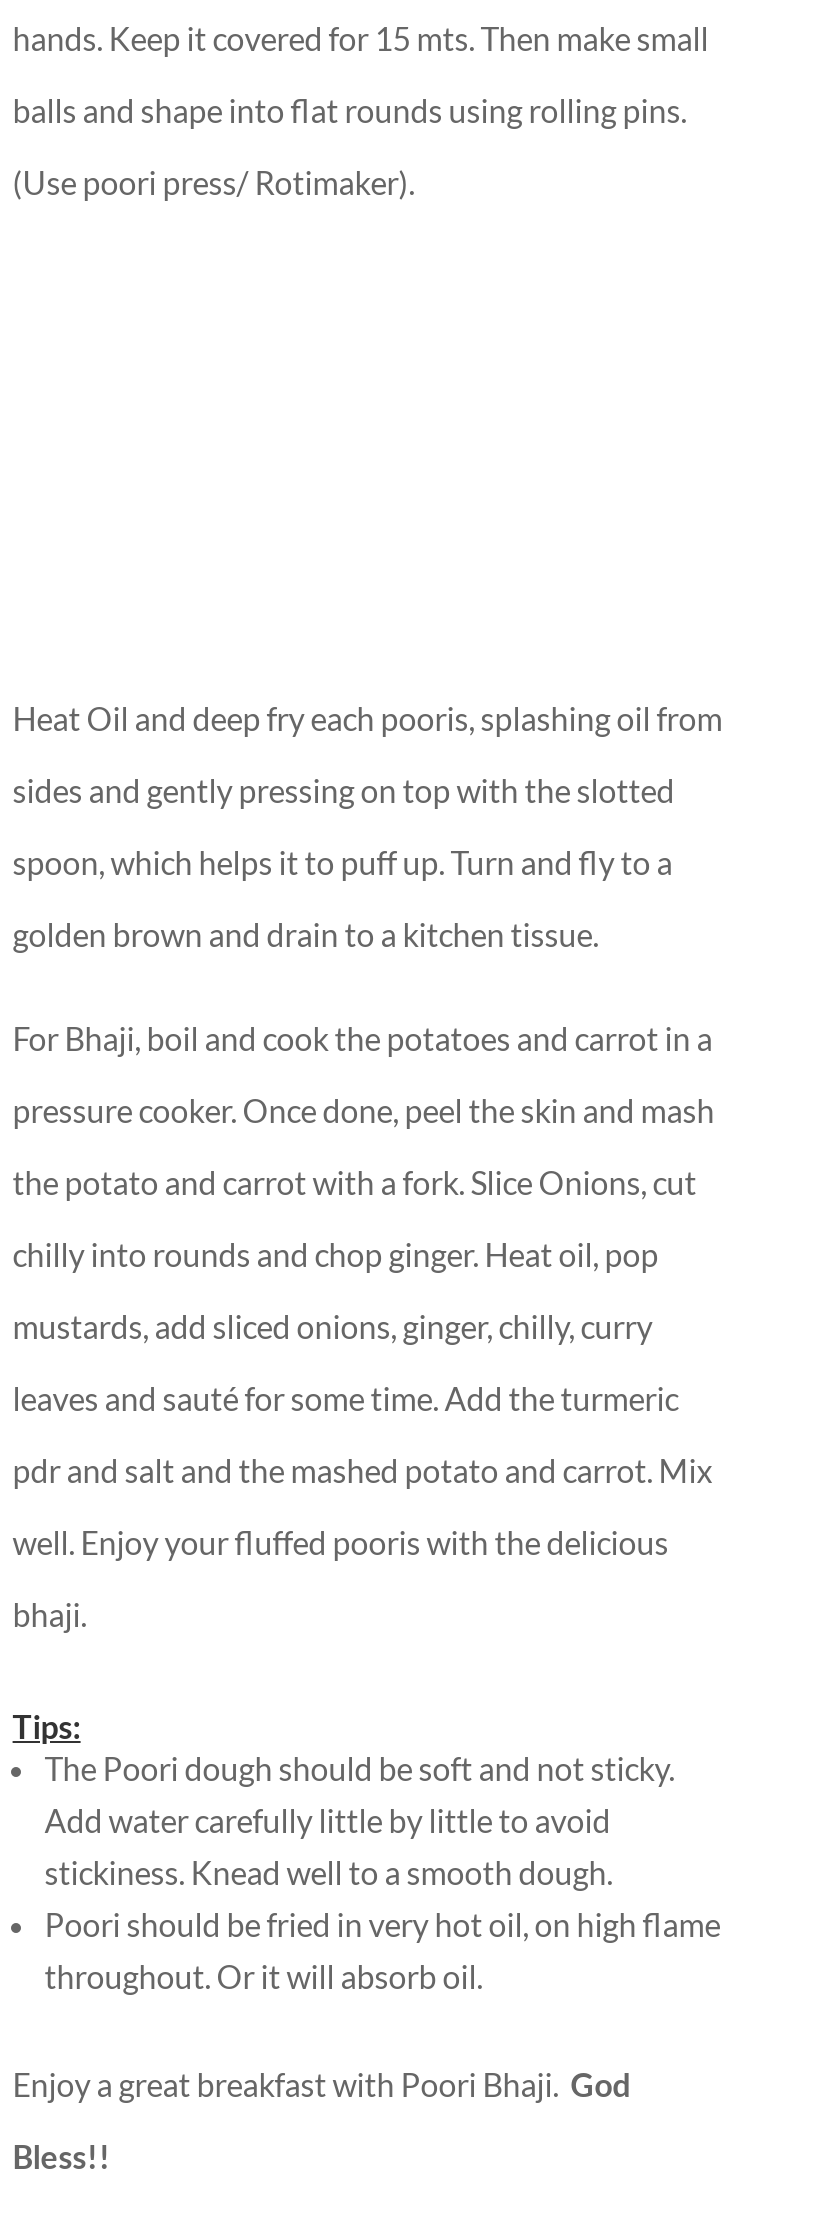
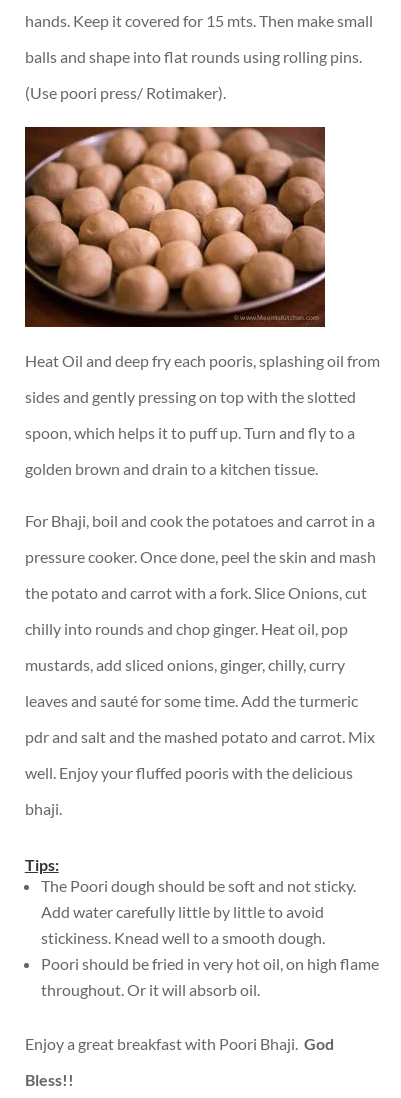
+ [image]
